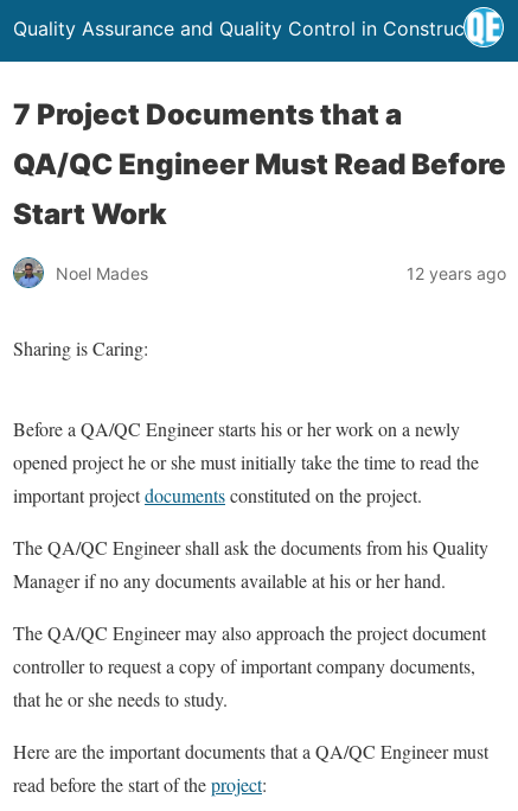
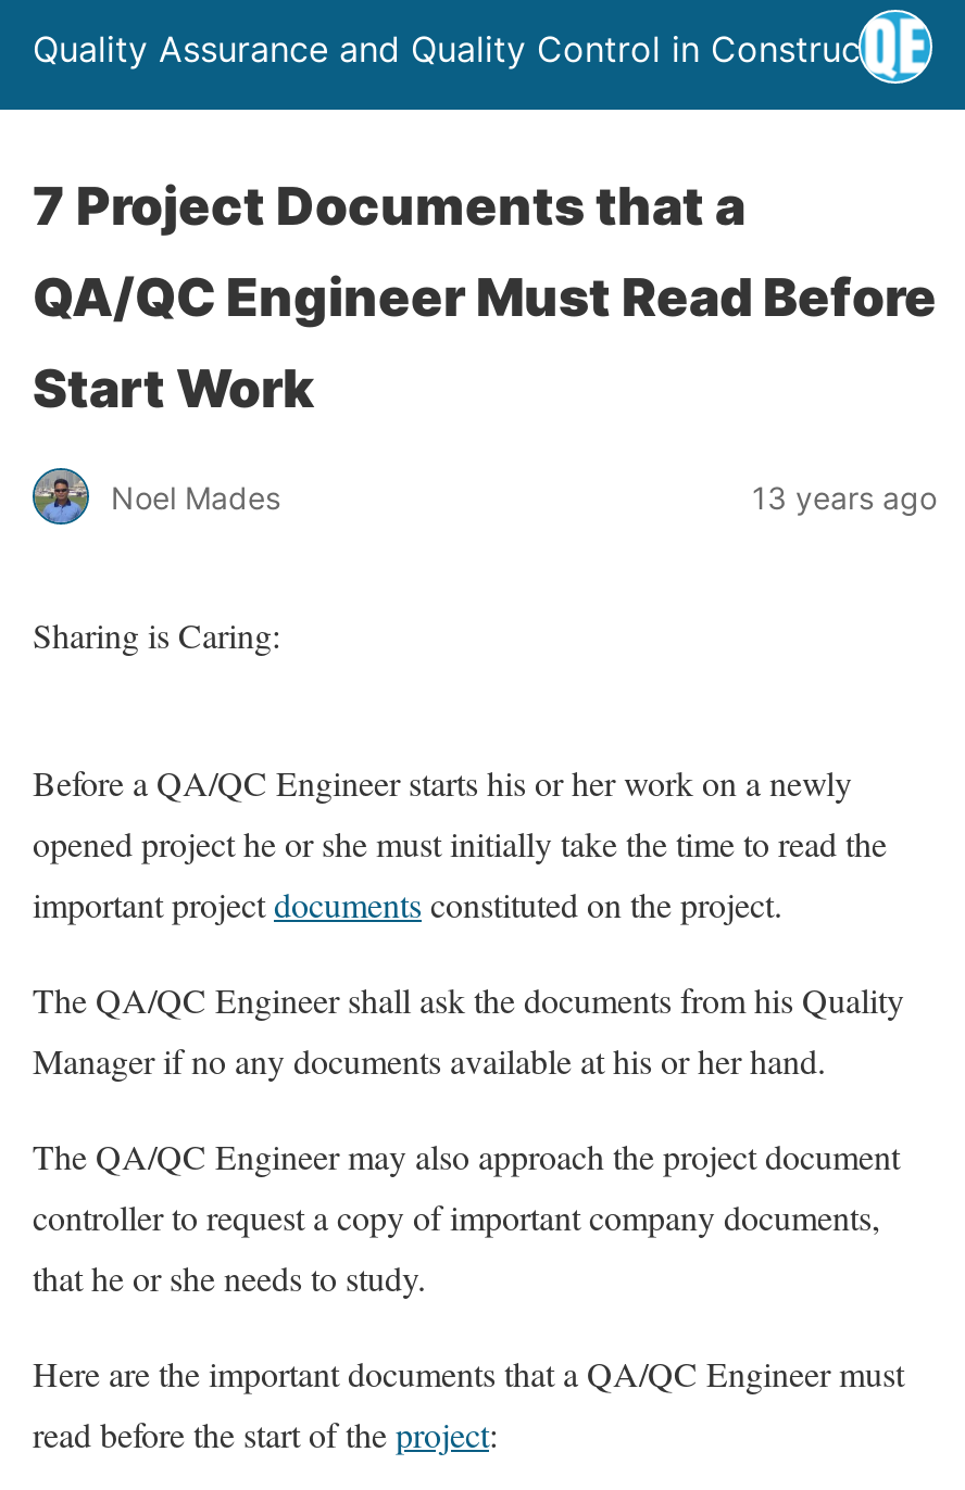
- 12 years ago
+ 13 years ago
